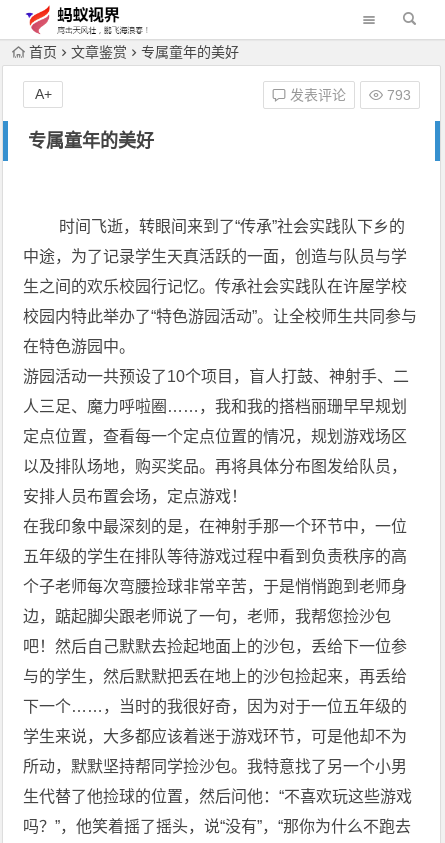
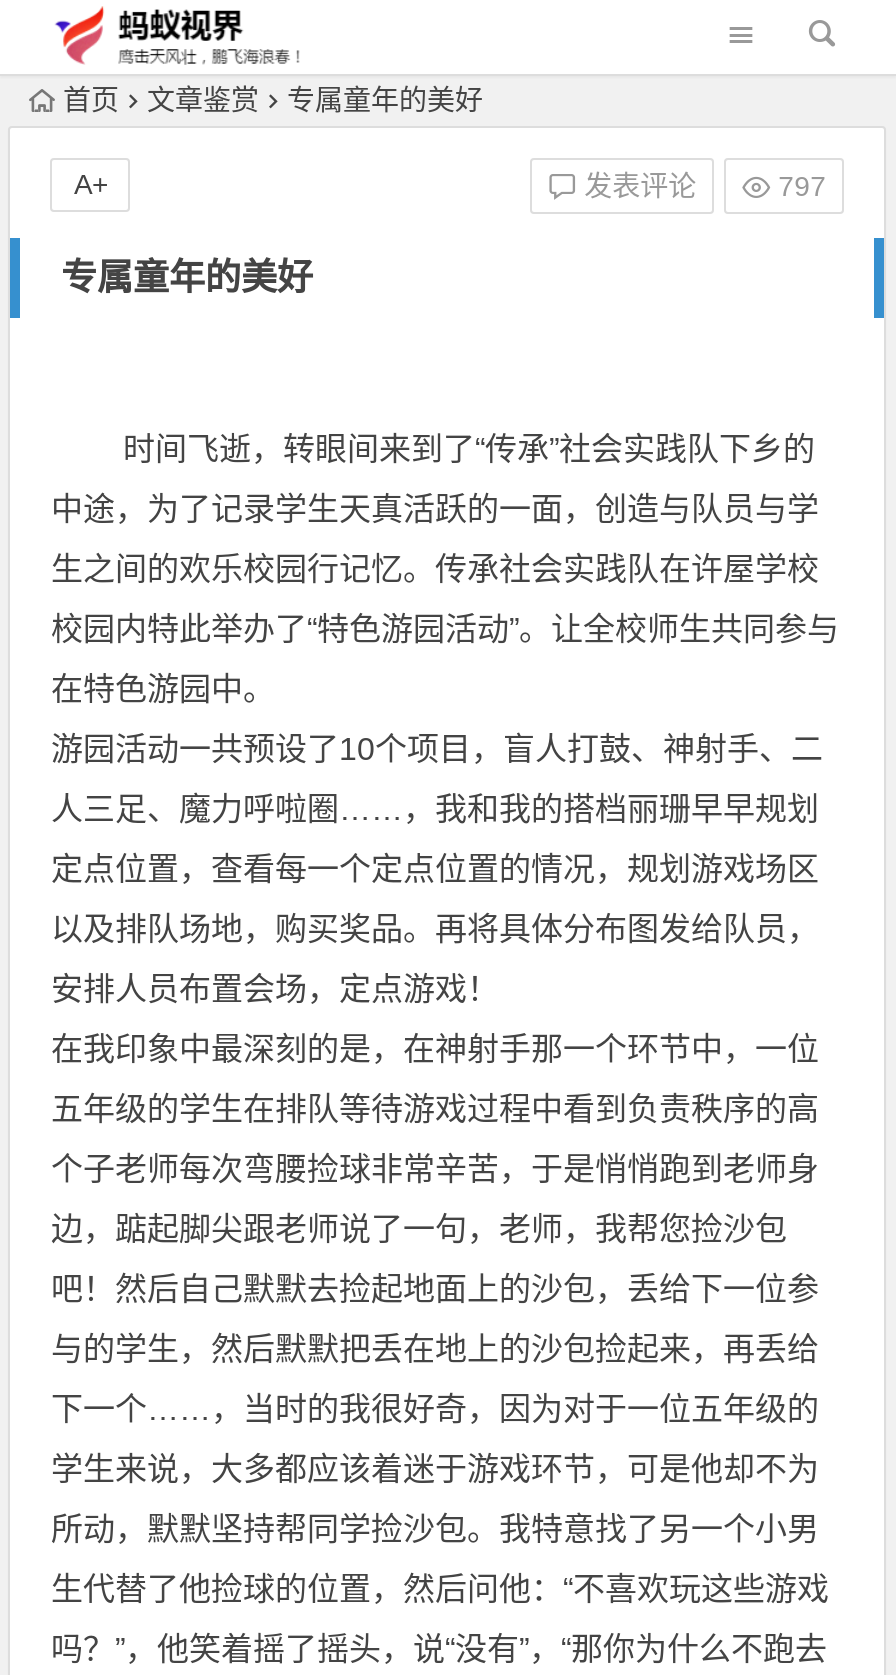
- 793
+ 797
